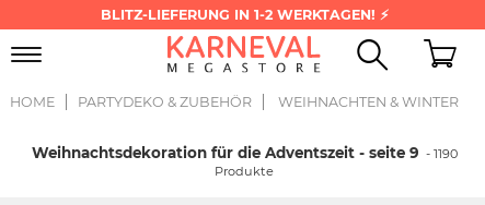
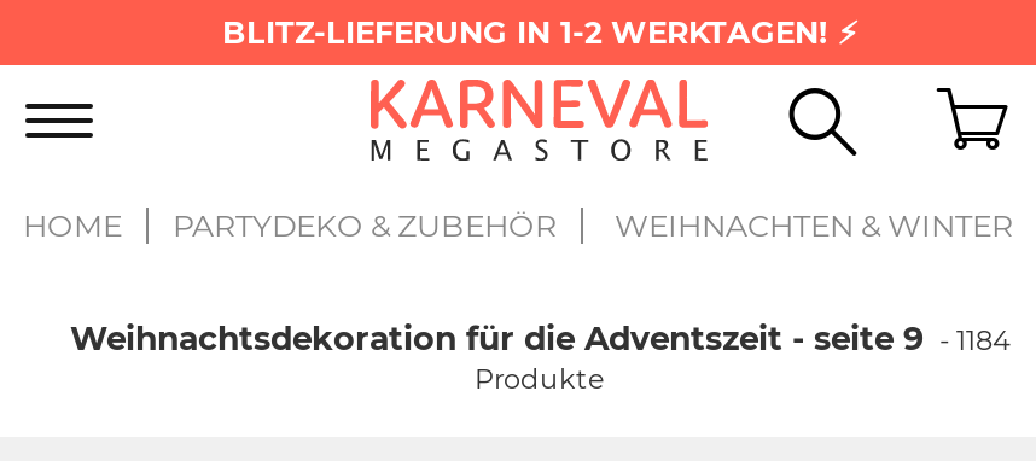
- Weihnachtsdekoration für die Adventszeit - seite 9 - 1190
+ Weihnachtsdekoration für die Adventszeit - seite 9 - 1184
